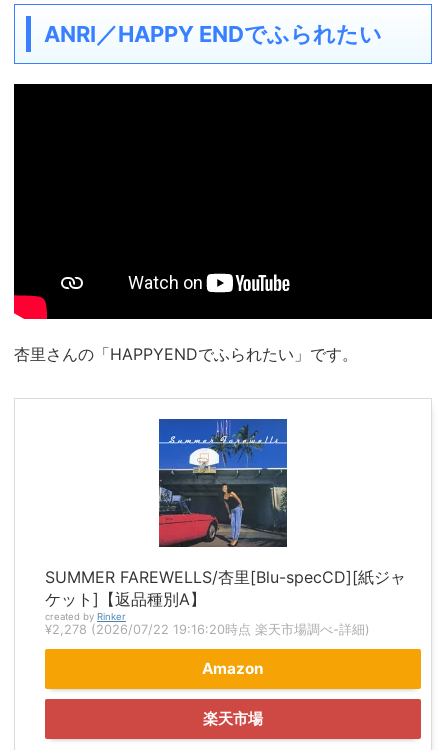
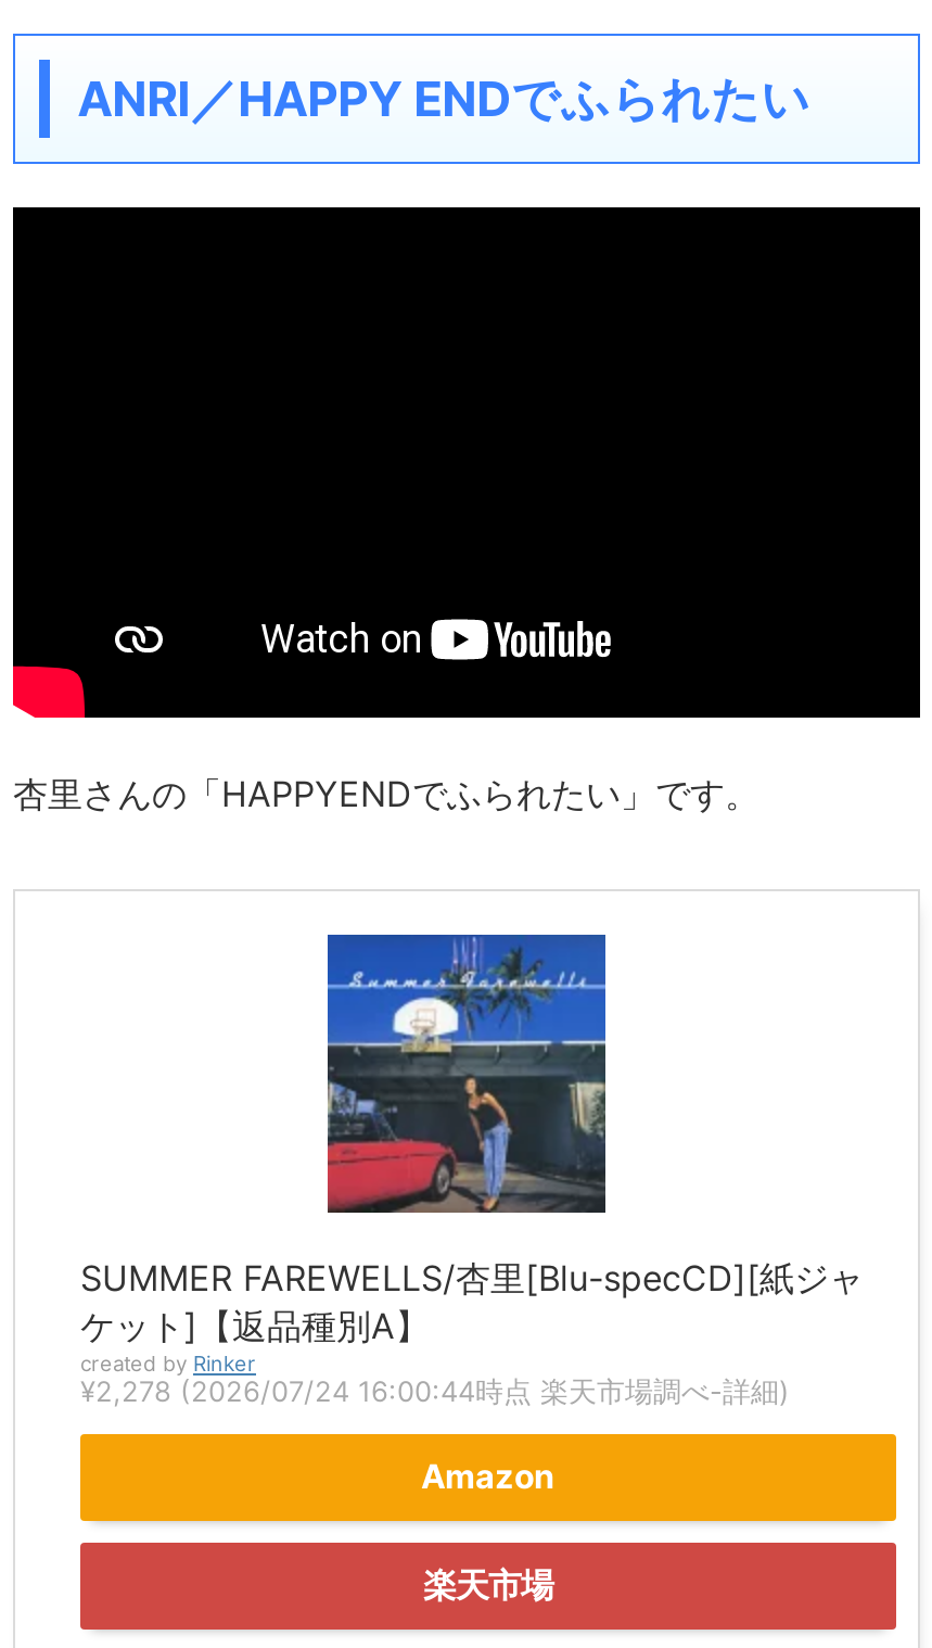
- ¥2,278 (2026/07/22 19:16:20時点 楽天市場調べ-詳細)
+ ¥2,278 (2026/07/24 16:00:44時点 楽天市場調べ-詳細)
